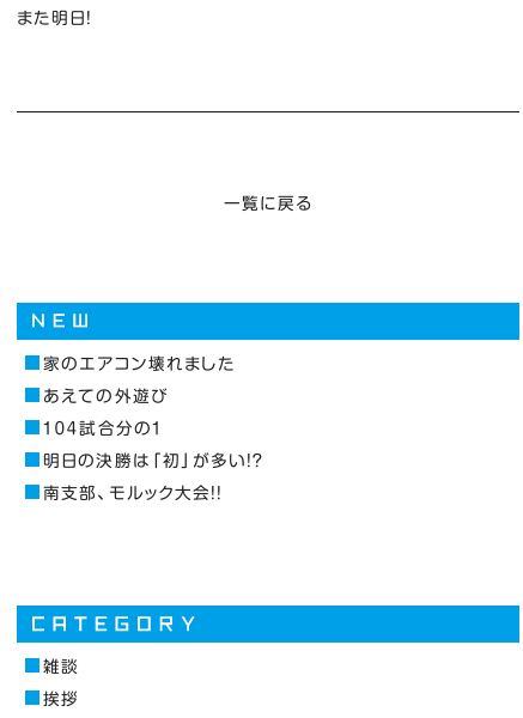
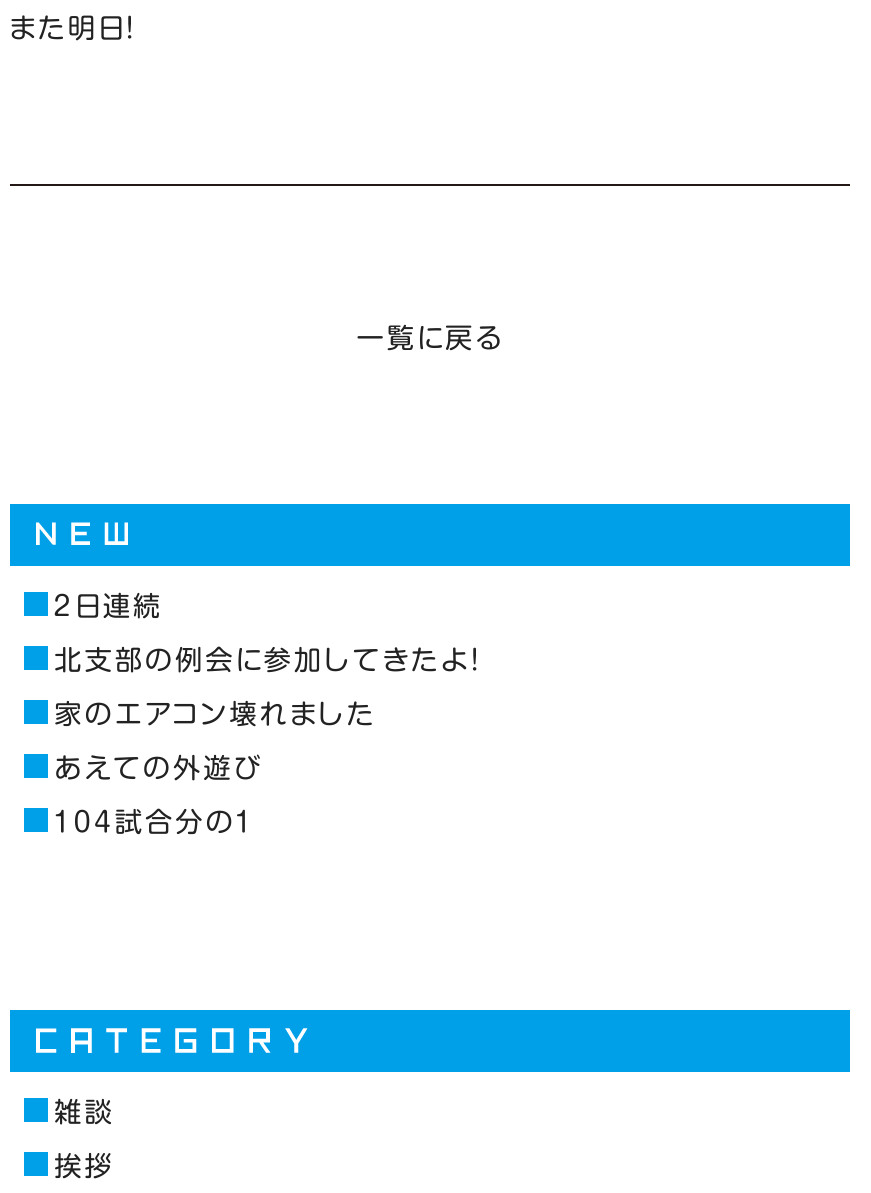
+ ２日連続
+ 北支部の例会に参加してきたよ！

moved down: 家のエアコン壊れました | あえての外遊び | １０４試合分の１

- 明日の決勝は「初」が多い！？
- 南支部、モルック大会！！
